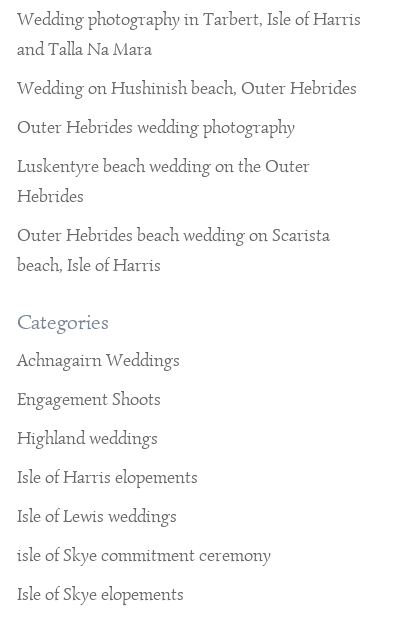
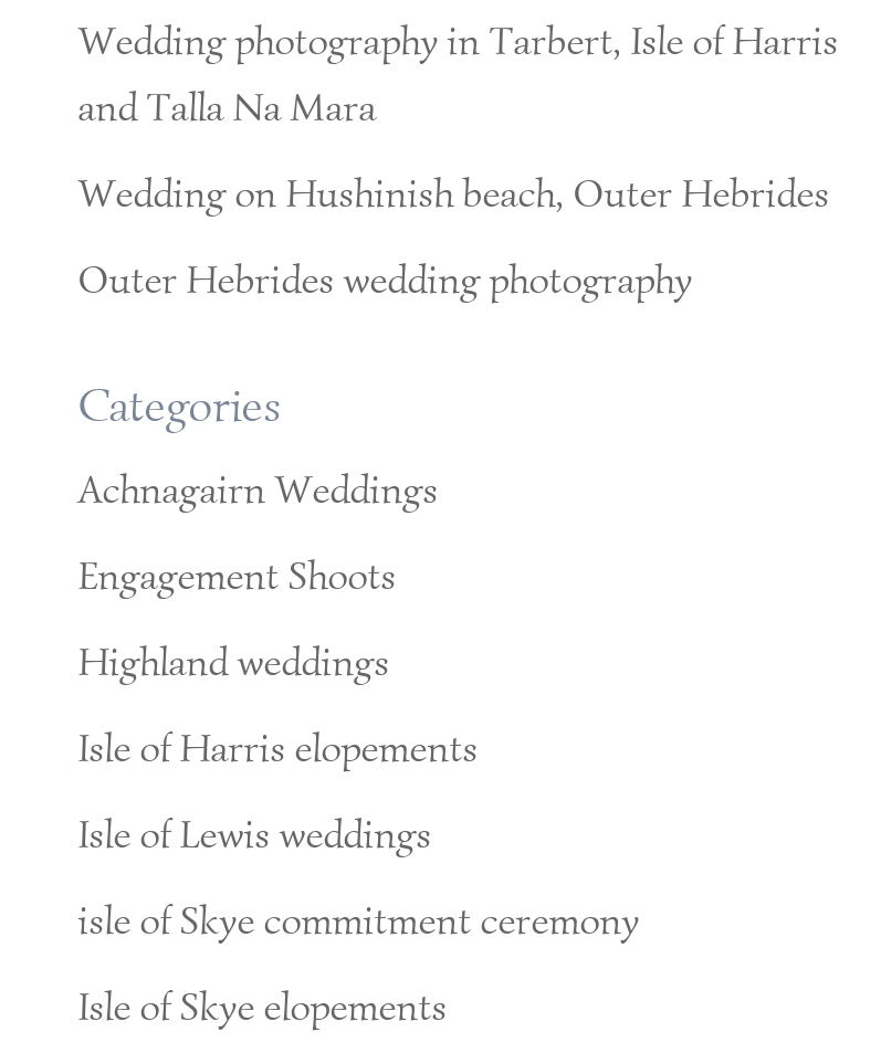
- Luskentyre beach wedding on the Outer
- Hebrides
- Outer Hebrides beach wedding on Scarista
- beach, Isle of Harris
